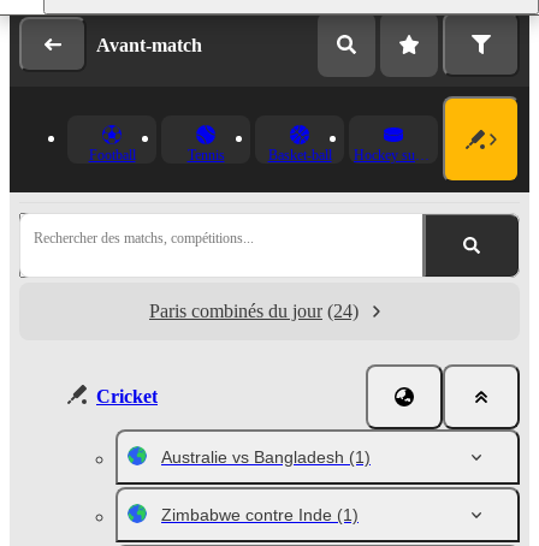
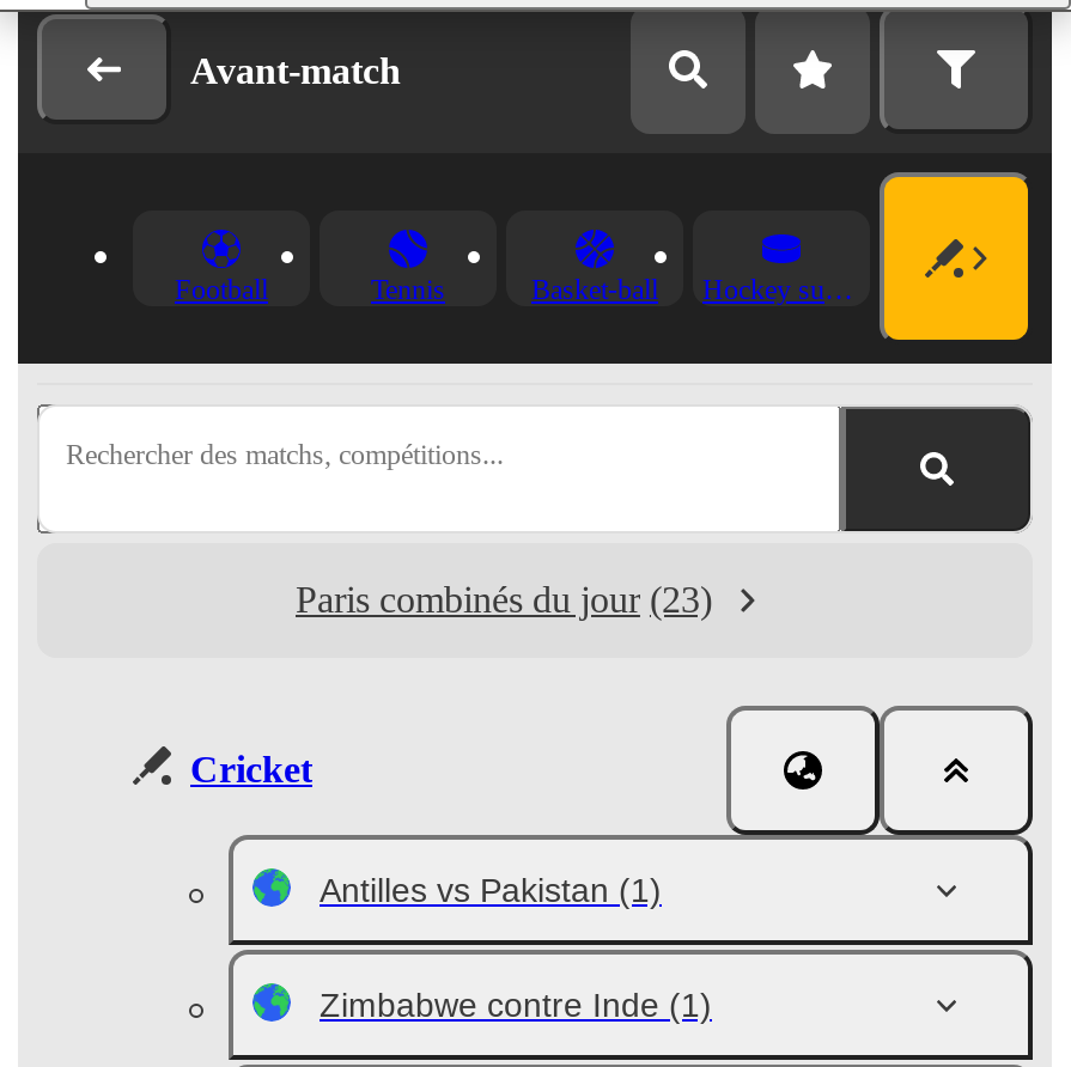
- Paris combinés du jour (24)
+ Paris combinés du jour (23)

- Australie vs Bangladesh (1)
+ Antilles vs Pakistan (1)
